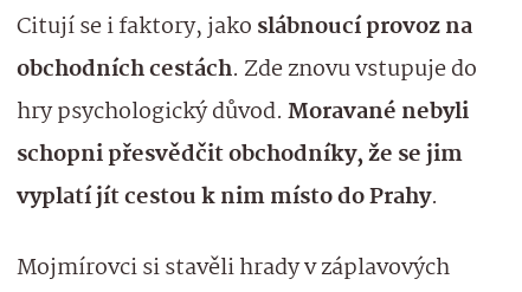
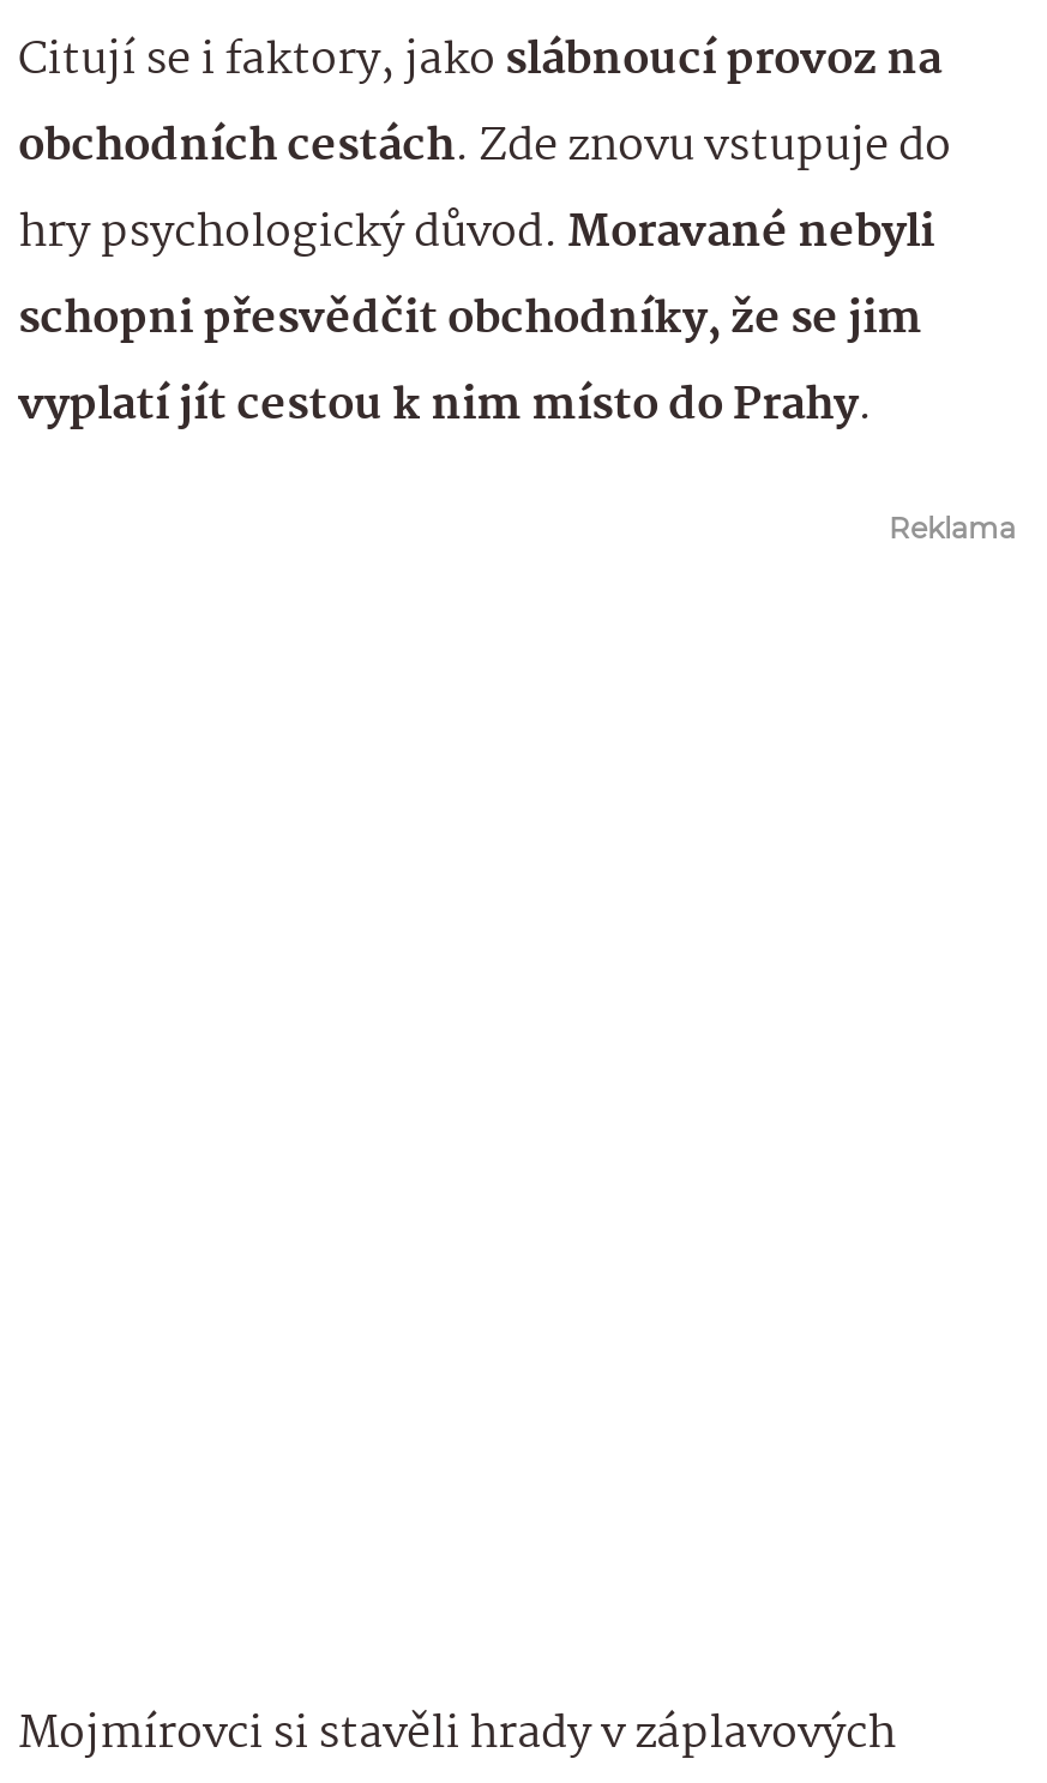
+ Reklama
